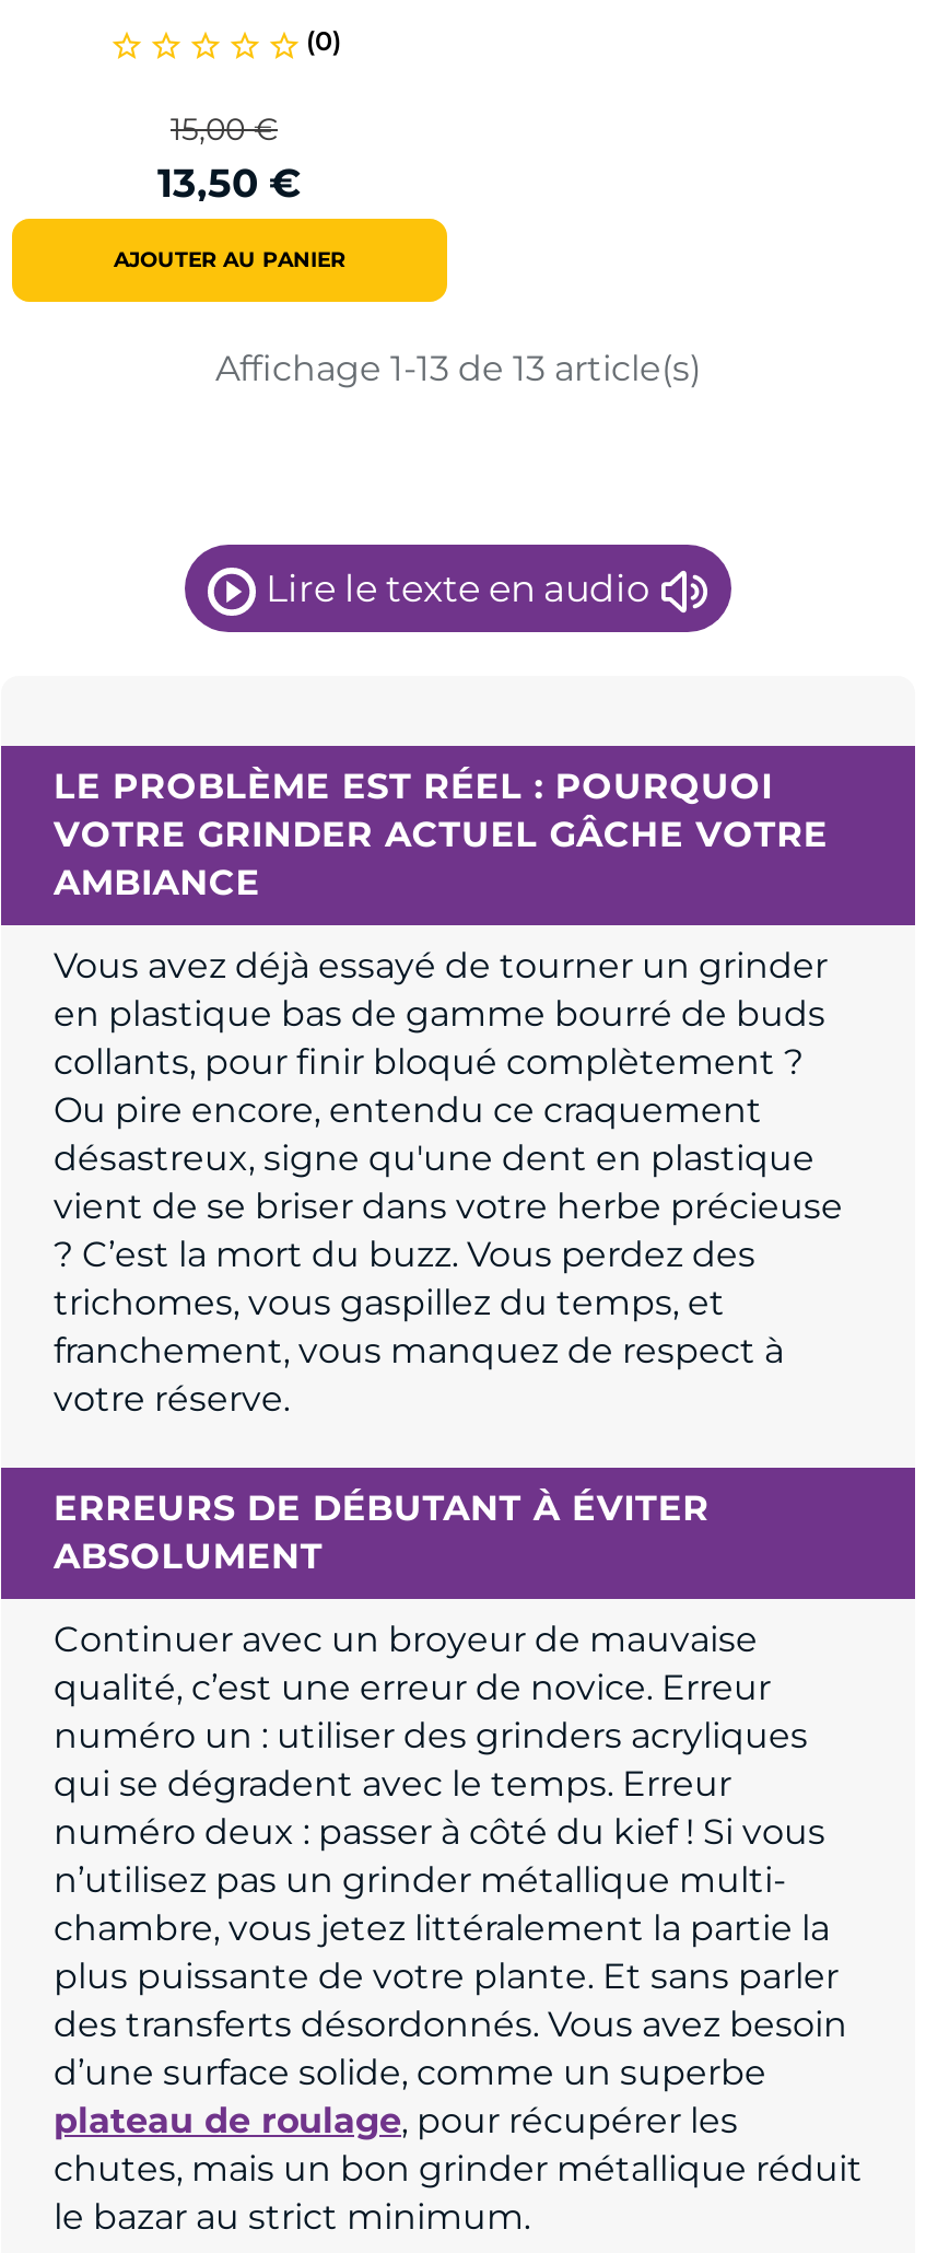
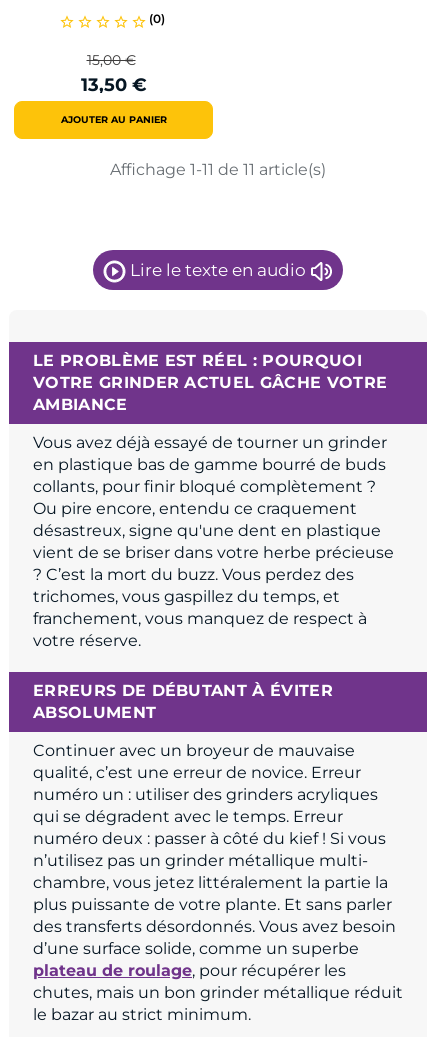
- Affichage 1-13 de 13 article(s)
+ Affichage 1-11 de 11 article(s)
